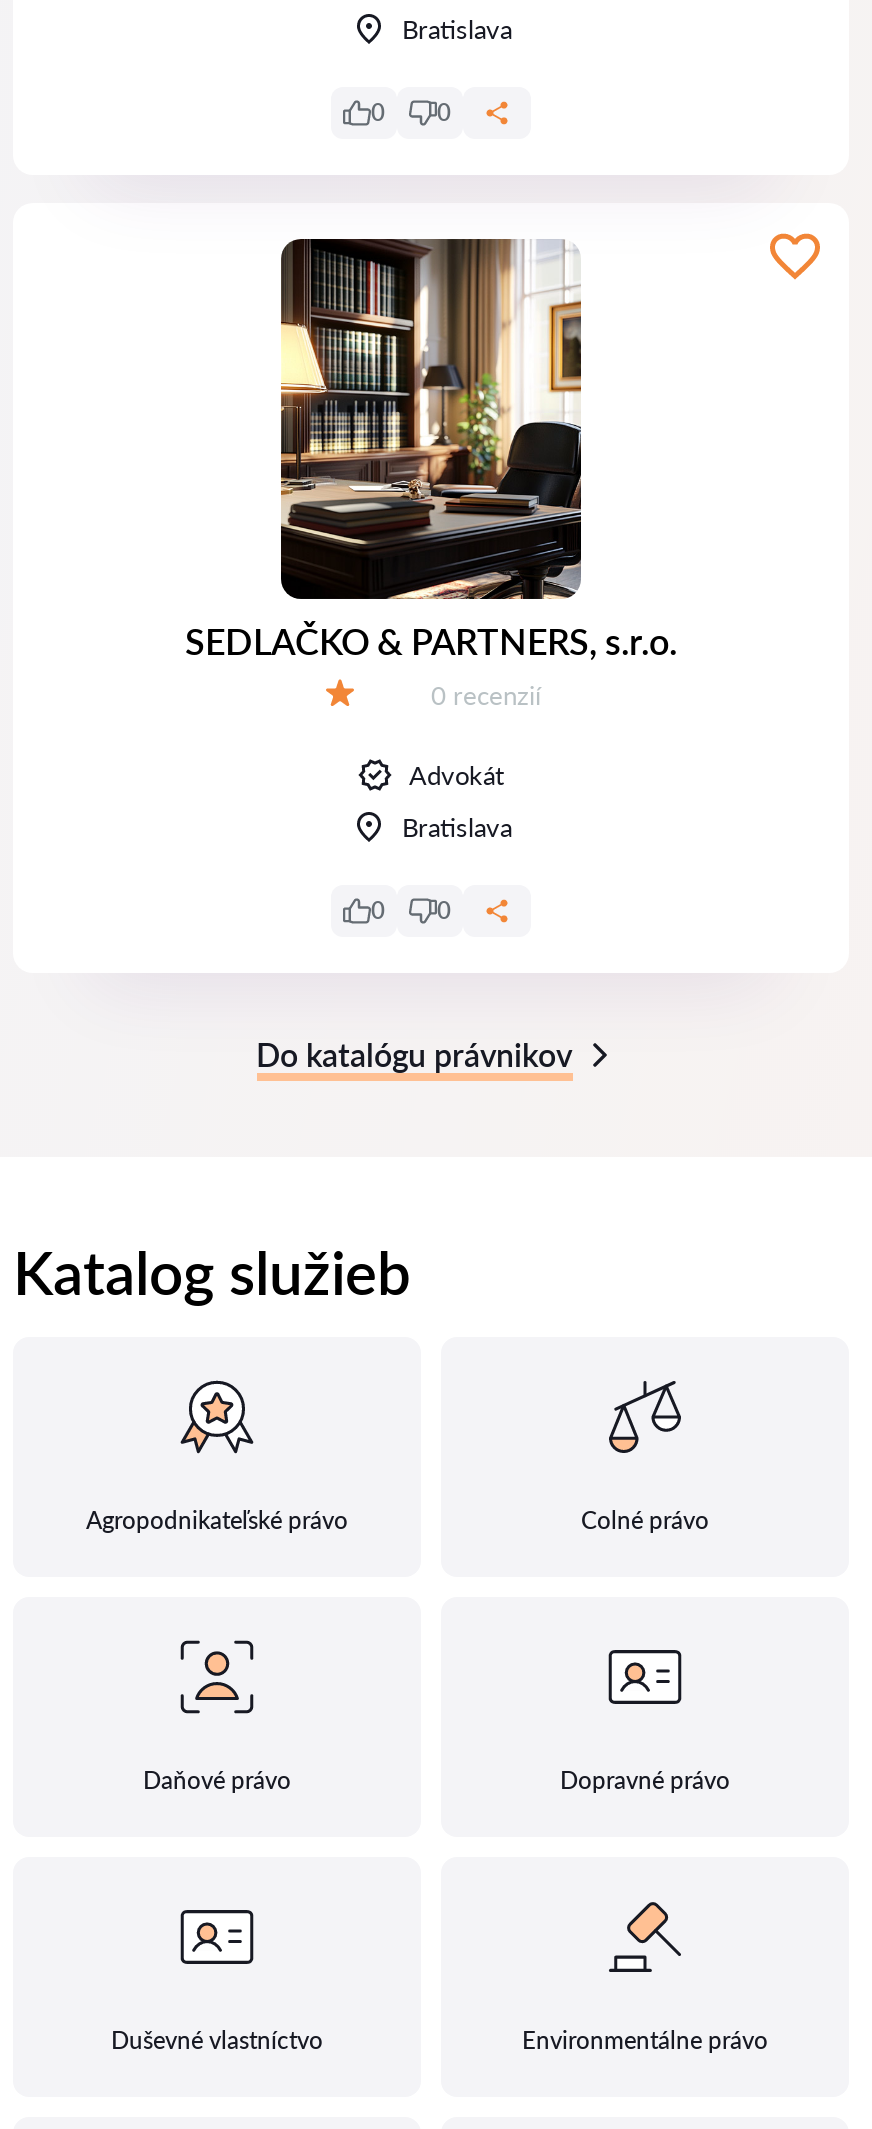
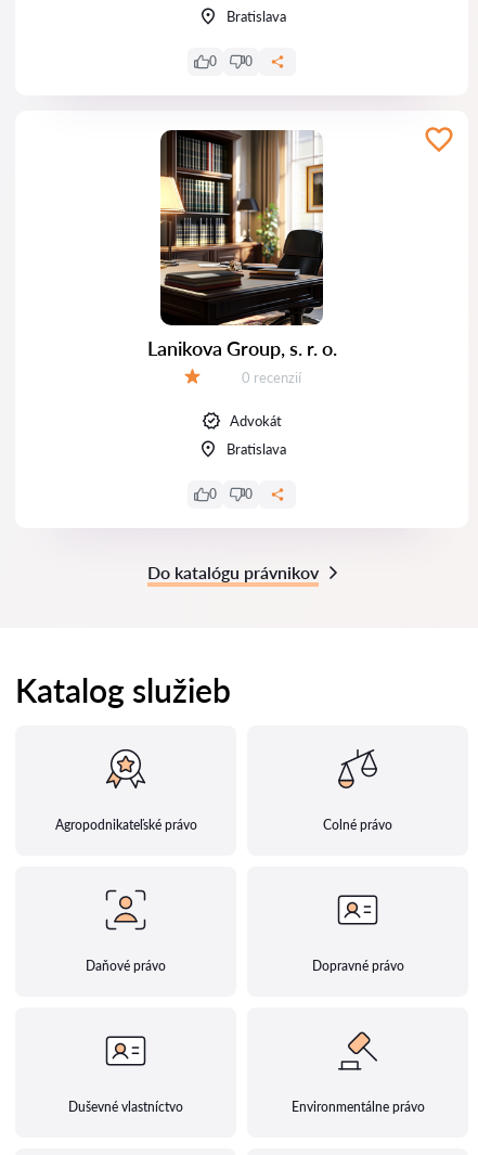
- SEDLAČKO & PARTNERS, s.r.o.
+ Lanikova Group, s. r. o.
